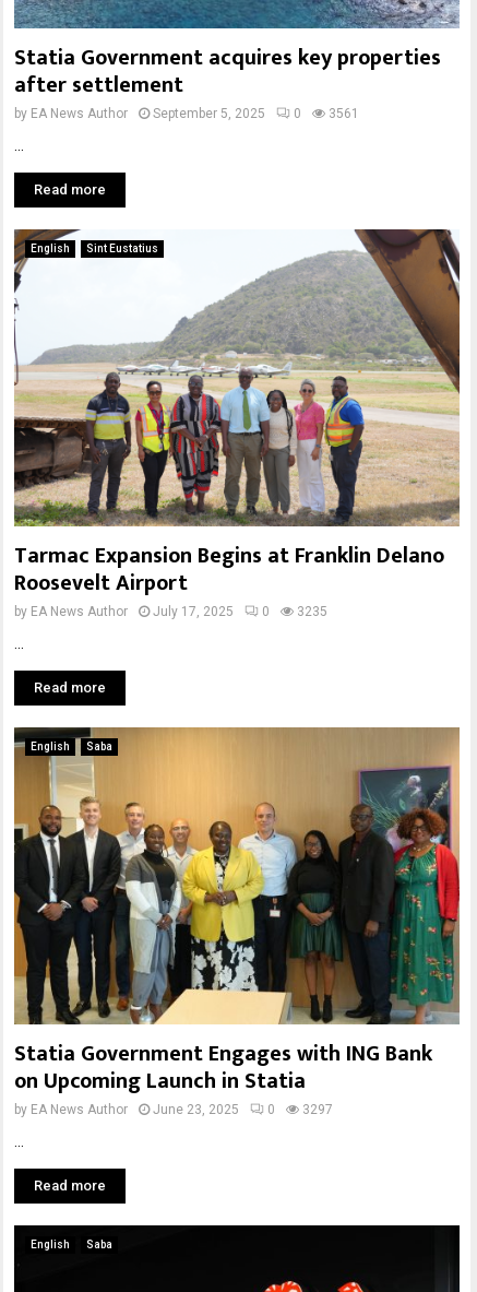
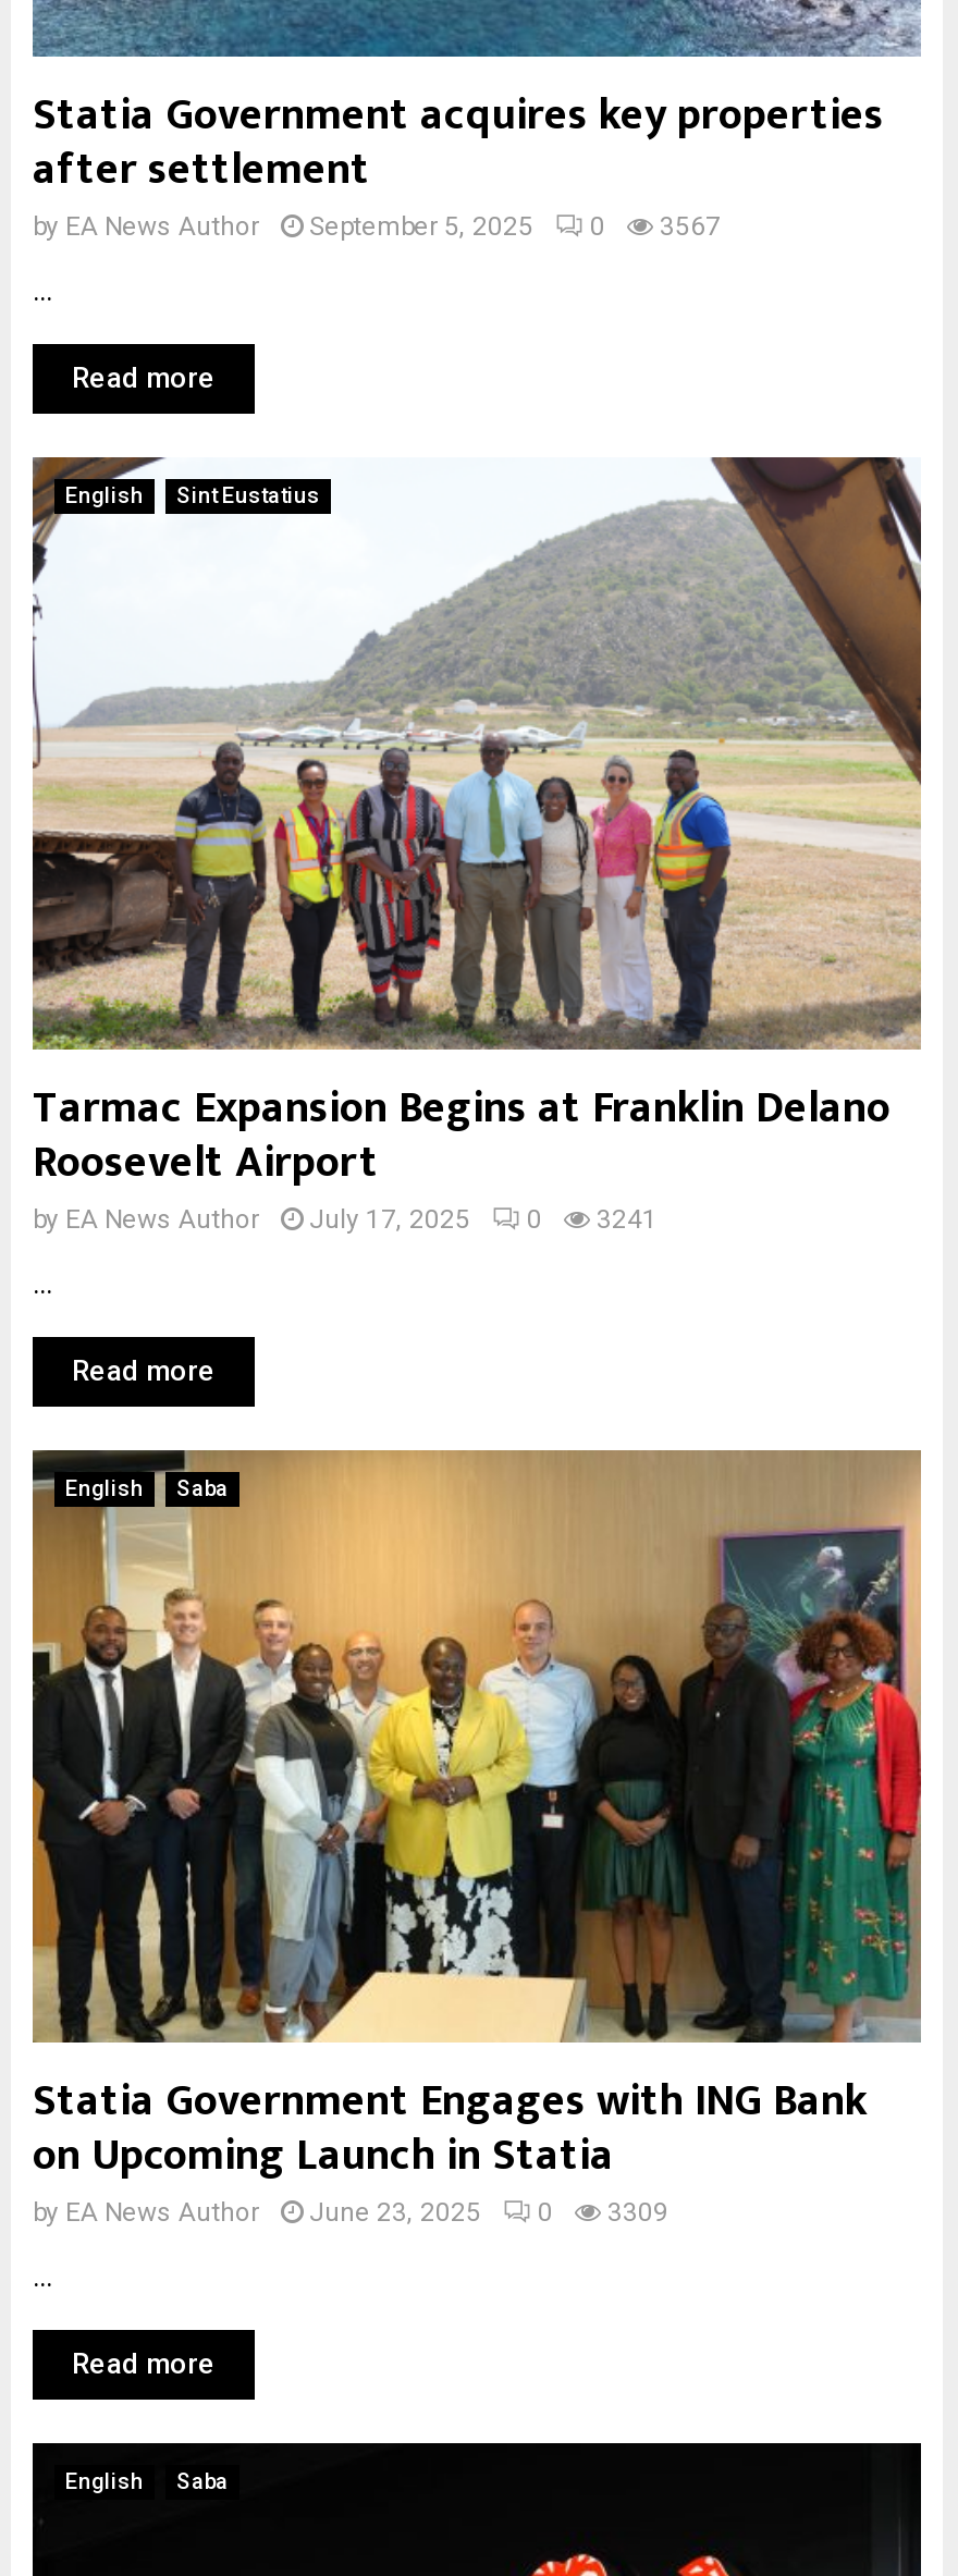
- by EA News Author September 5, 2025 0 3561
+ by EA News Author September 5, 2025 0 3567

- by EA News Author July 17, 2025 0 3235
+ by EA News Author July 17, 2025 0 3241

- by EA News Author June 23, 2025 0 3297
+ by EA News Author June 23, 2025 0 3309
